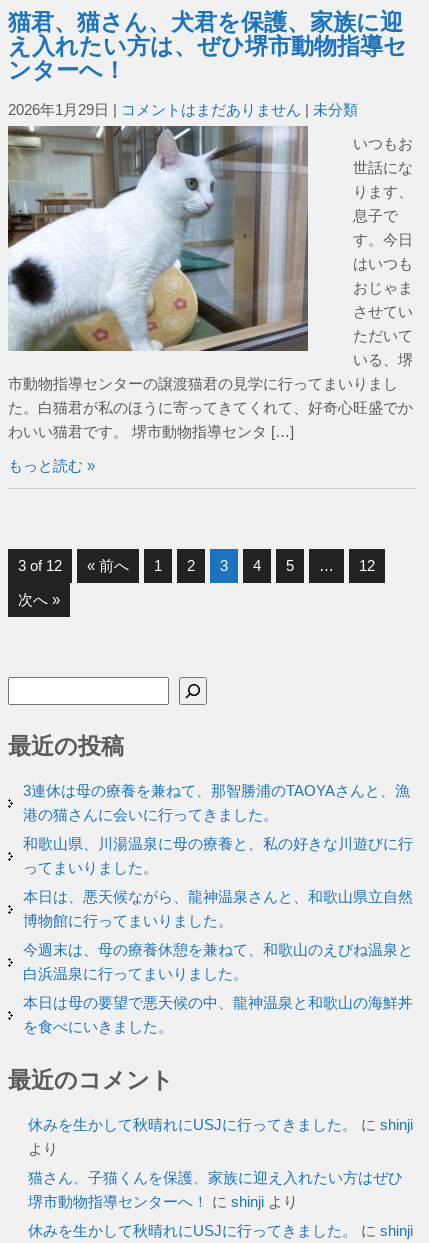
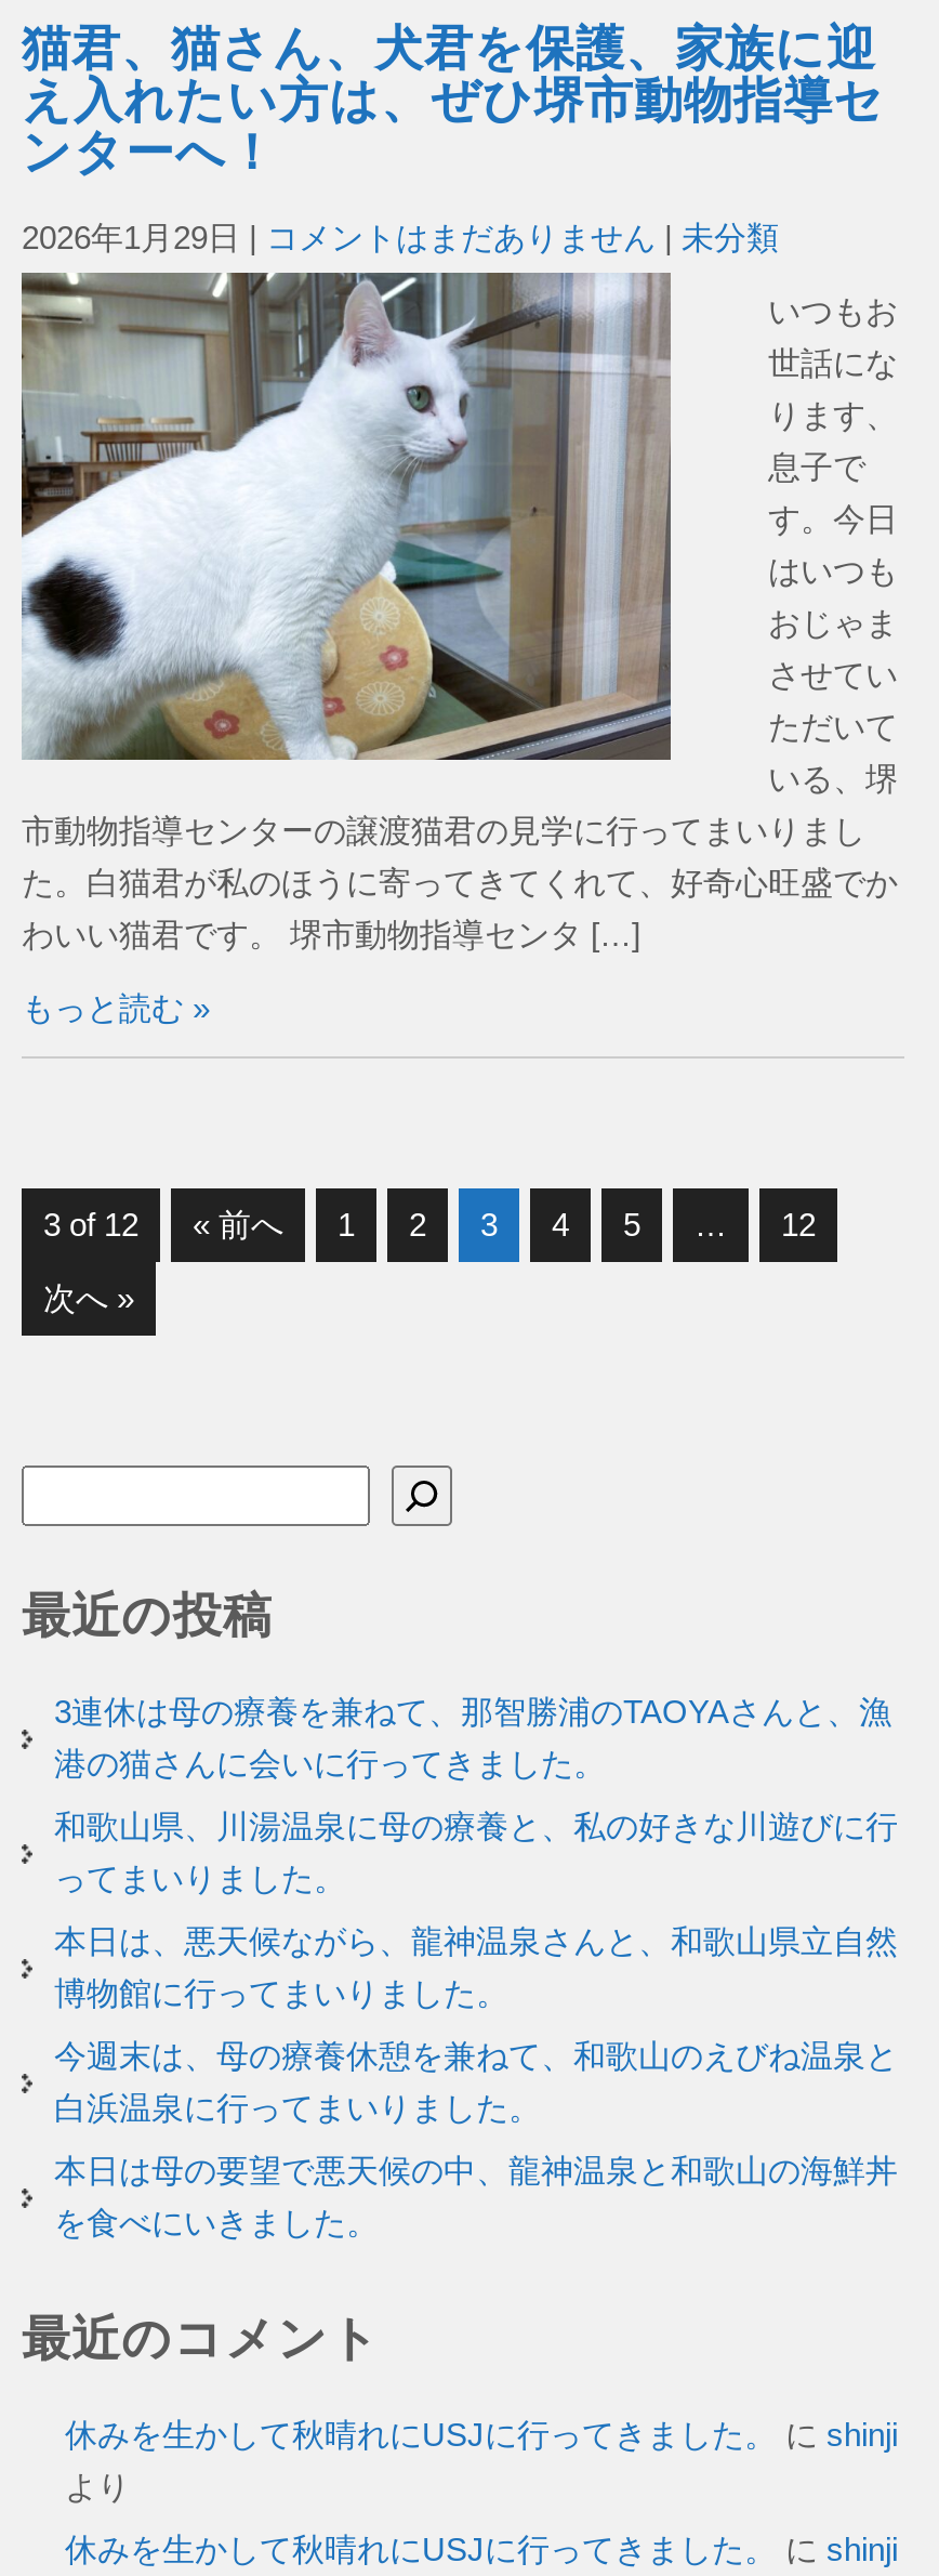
- 猫さん、子猫くんを保護、家族に迎え入れたい方はぜひ
- 堺市動物指導センターへ！にshinjiより
